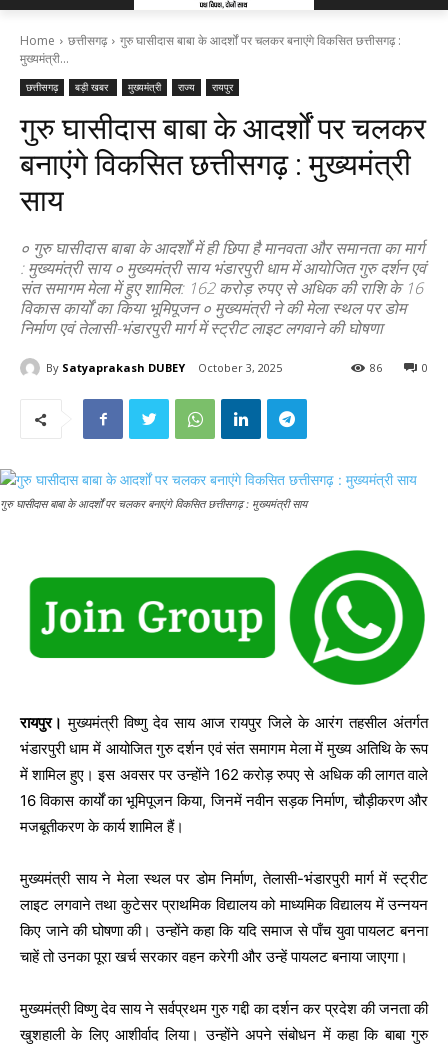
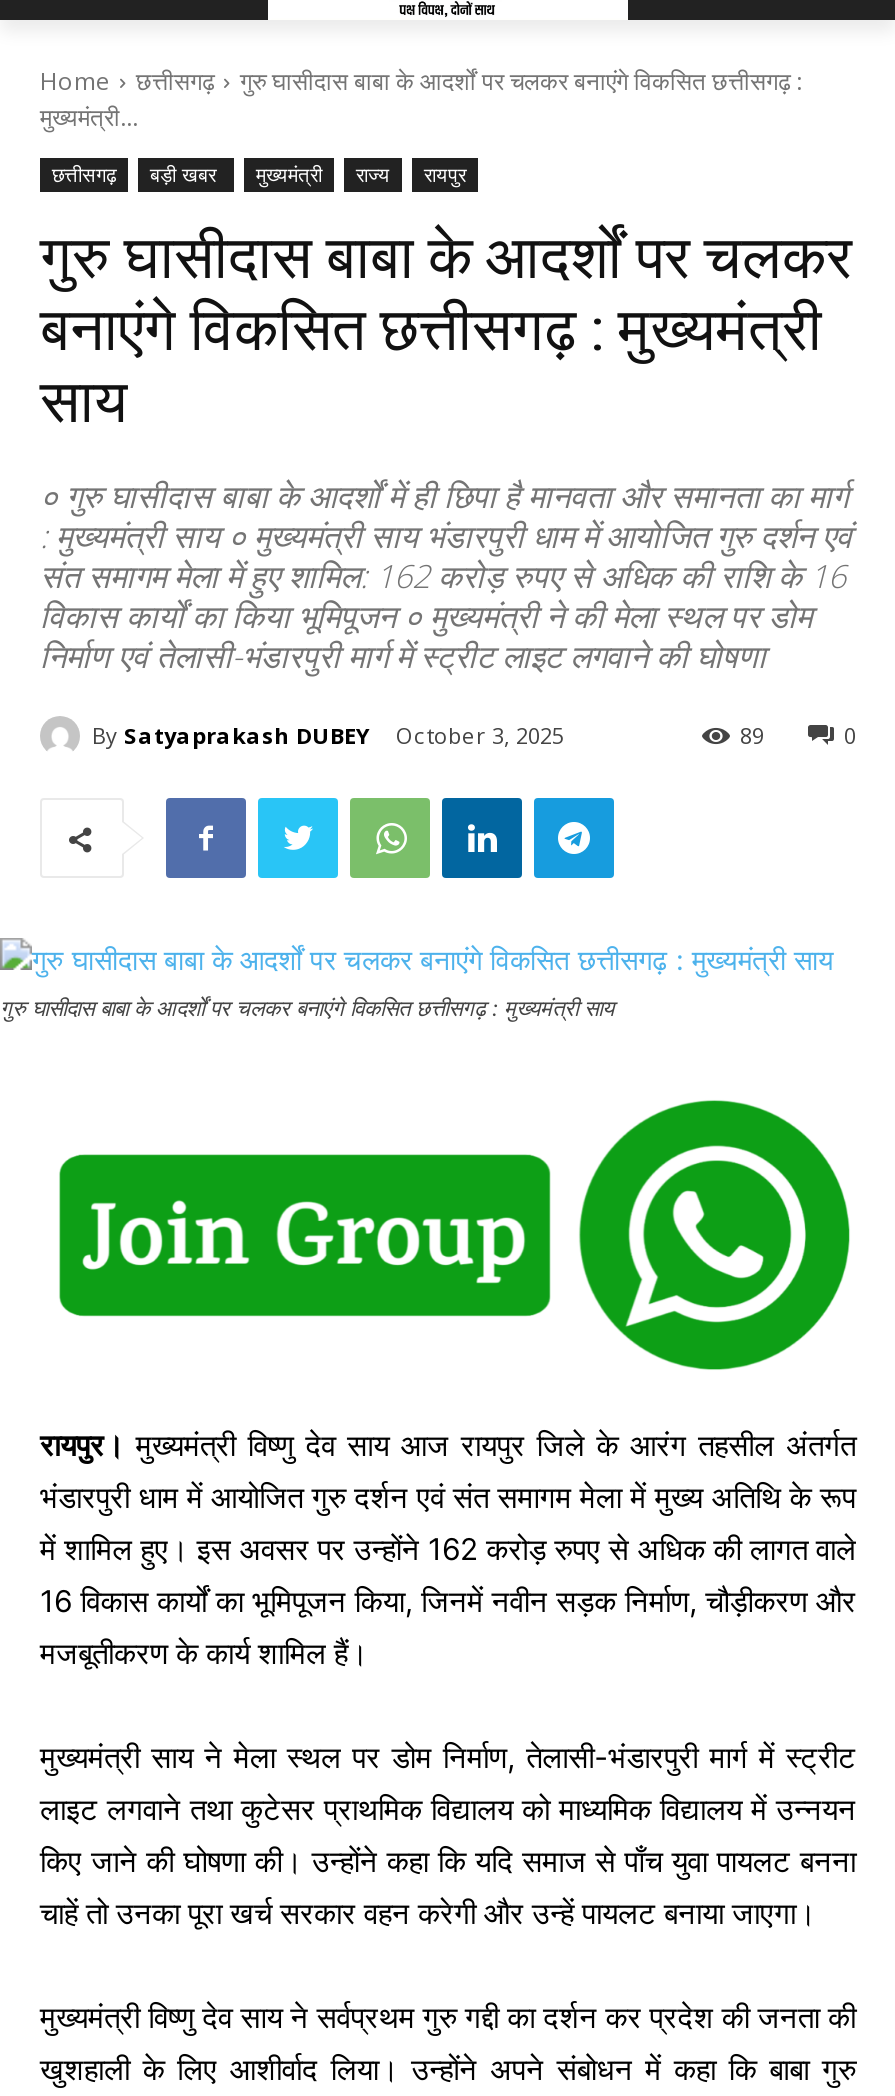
- 86
+ 89
